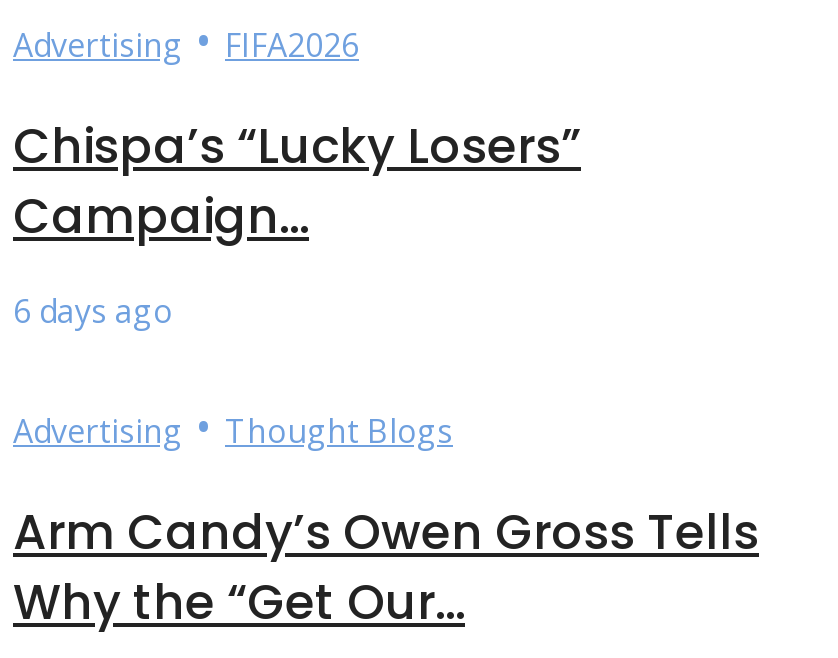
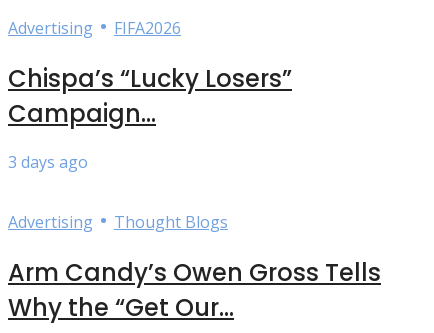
- 6 days ago
+ 3 days ago
